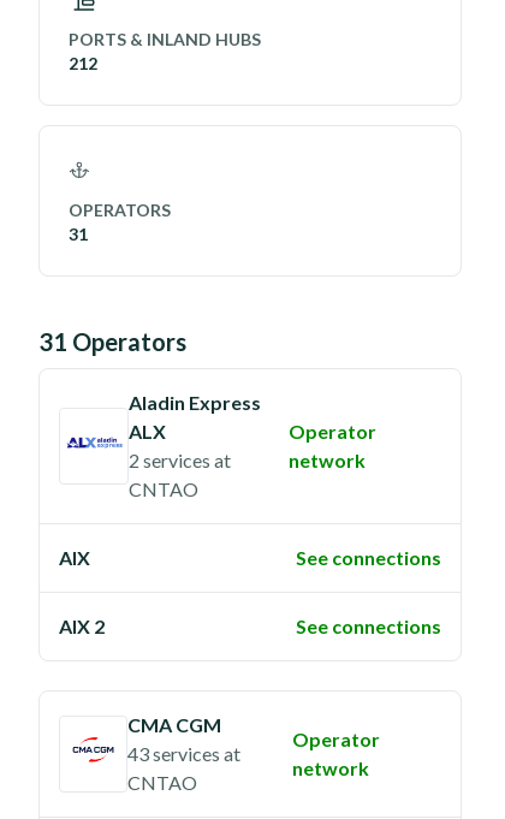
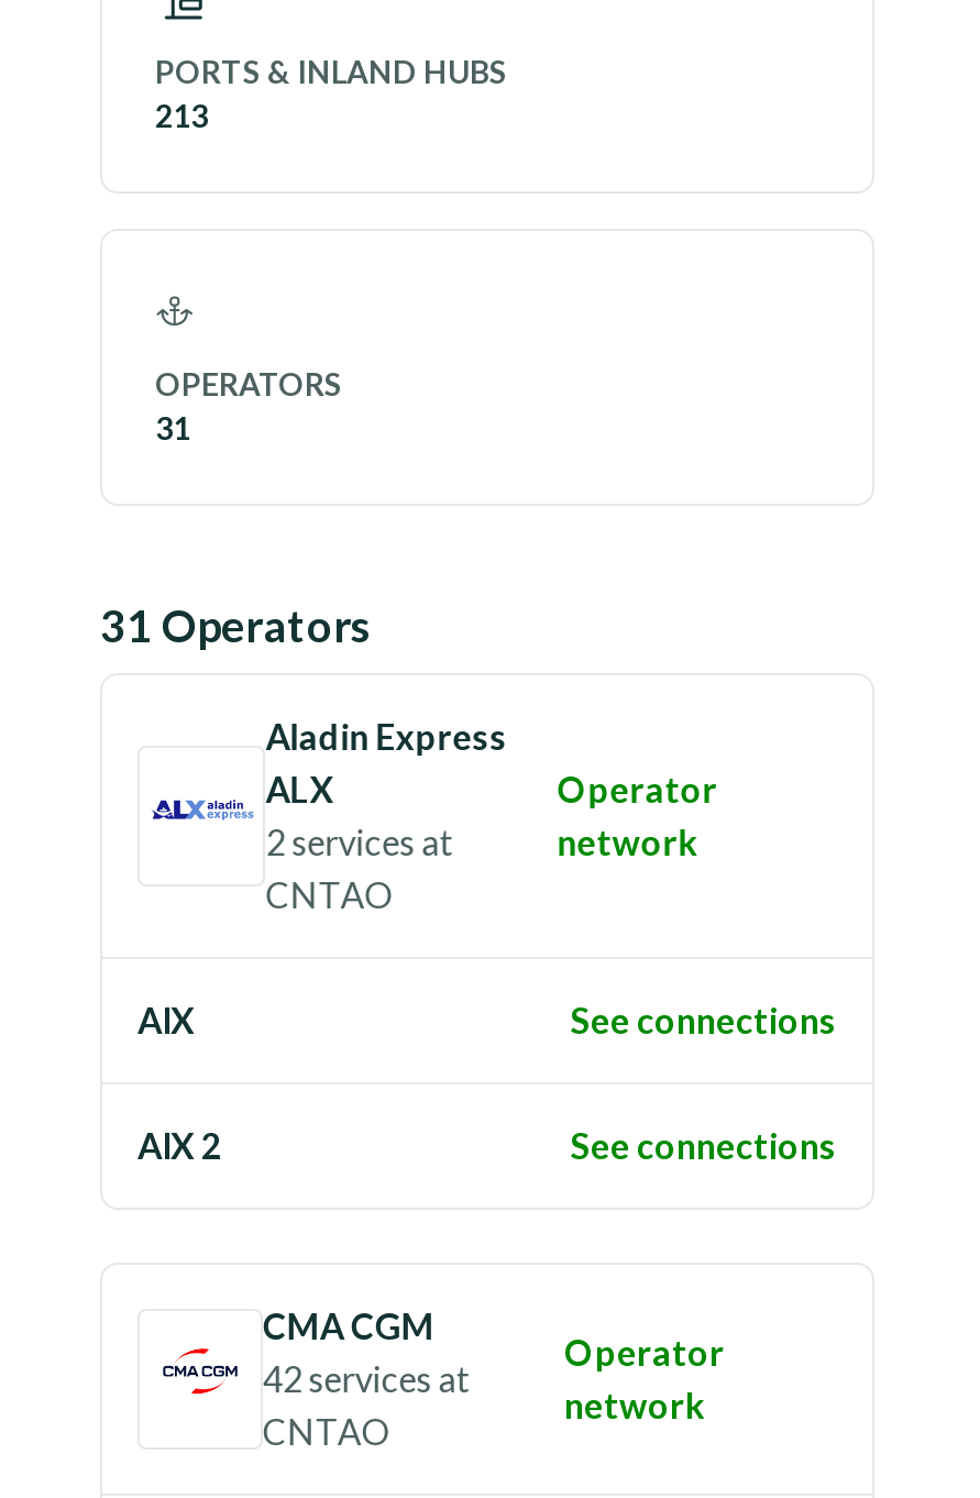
- 212
+ 213

- 43 services at
+ 42 services at
